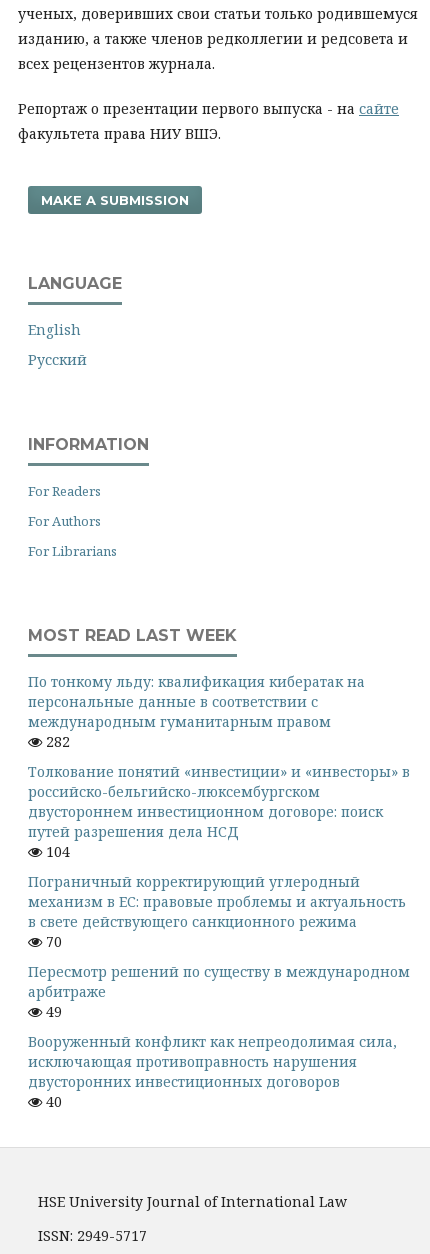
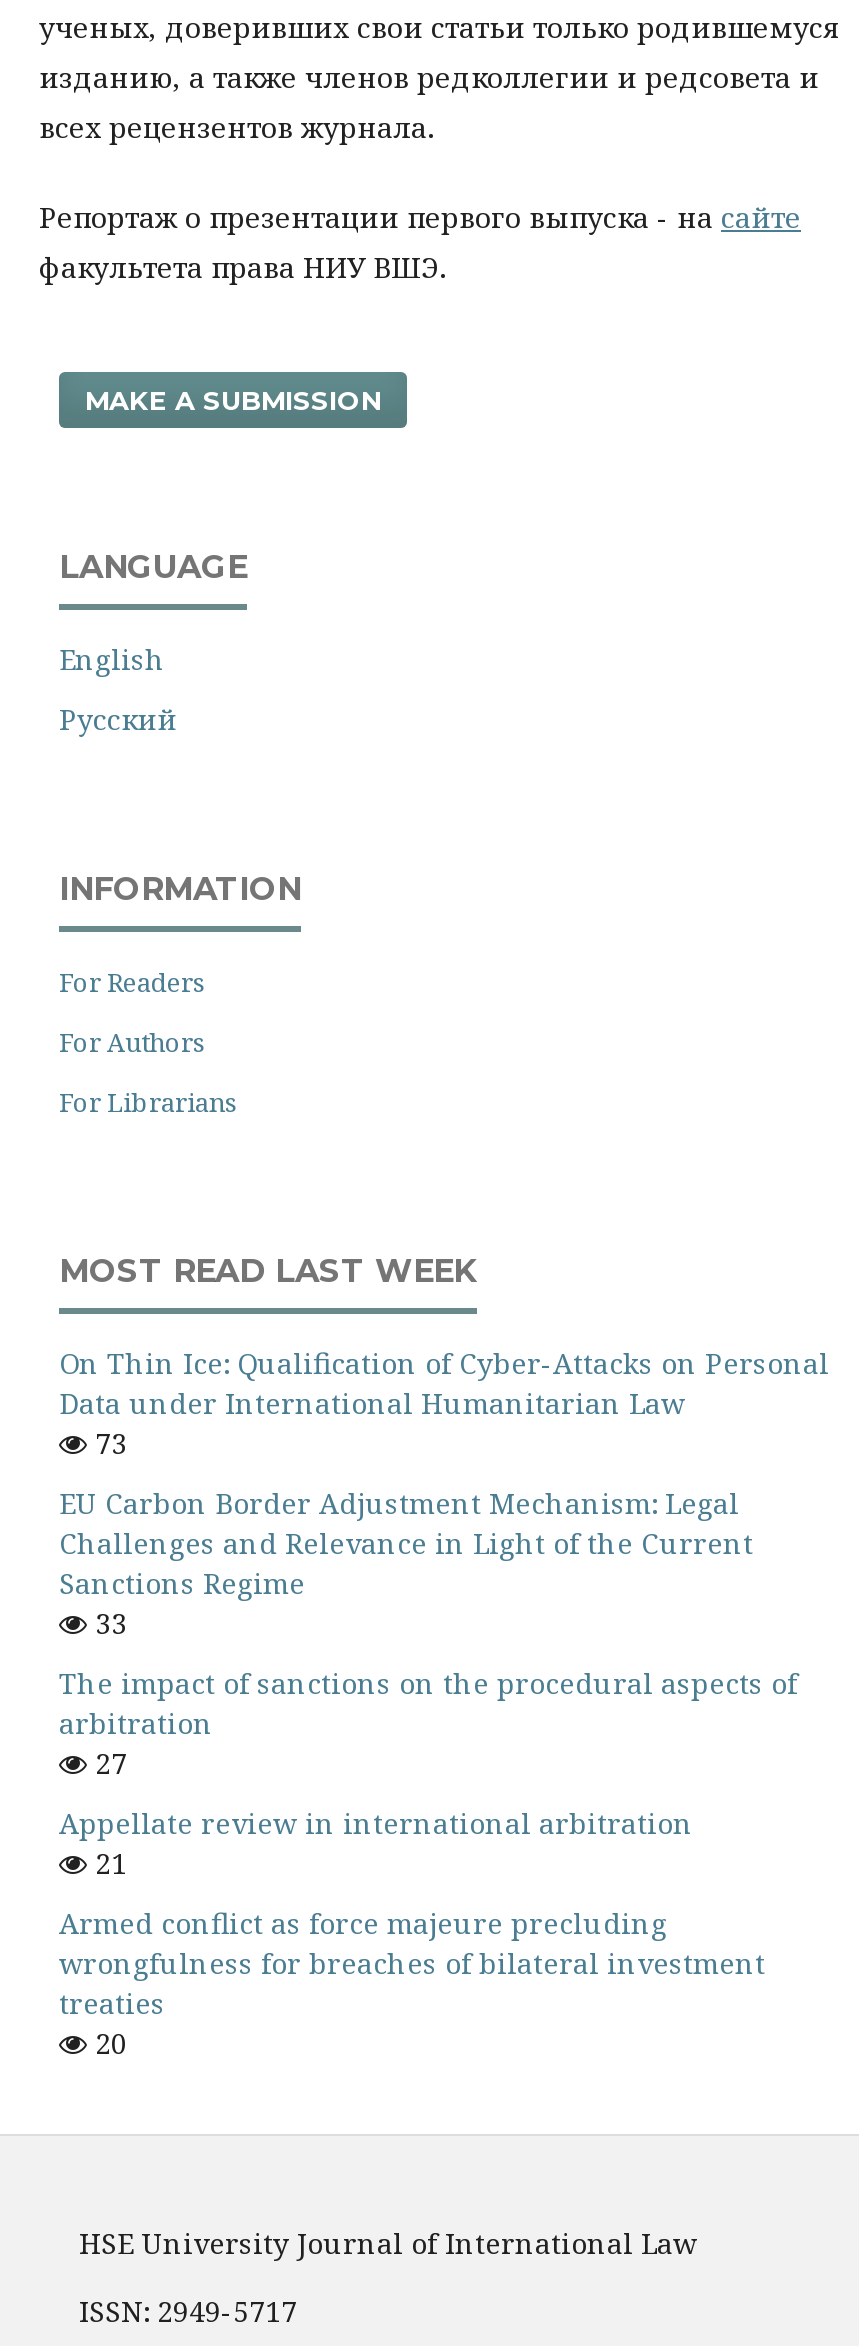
- По тонкому льду: квалификация кибератак на
- персональные данные в соответствии с
- международным гуманитарным правом
- 282
+ On Thin Ice: Qualification of Cyber-Attacks on Personal
+ Data under International Humanitarian Law
+ 73

- Толкование понятий «инвестиции» и «инвесторы» в
- российско-бельгийско-люксембургском
- двустороннем инвестиционном договоре: поиск
- путей разрешения дела НСД
- 104
+ EU Carbon Border Adjustment Mechanism: Legal
+ Challenges and Relevance in Light of the Current
+ Sanctions Regime
+ 33

- Пограничный корректирующий углеродный
- механизм в ЕС: правовые проблемы и актуальность
- в свете действующего санкционного режима
- 70
+ The impact of sanctions on the procedural aspects of
+ arbitration
+ 27

- Пересмотр решений по существу в международном
- арбитраже
- 49
+ Appellate review in international arbitration
+ 21

- Вооруженный конфликт как непреодолимая сила,
- исключающая противоправность нарушения
- двусторонних инвестиционных договоров
- 40
+ Armed conflict as force majeure precluding
+ wrongfulness for breaches of bilateral investment
+ treaties
+ 20
